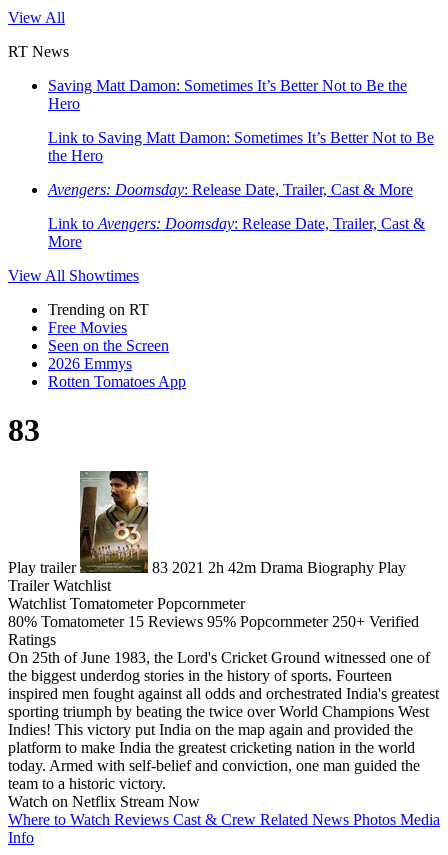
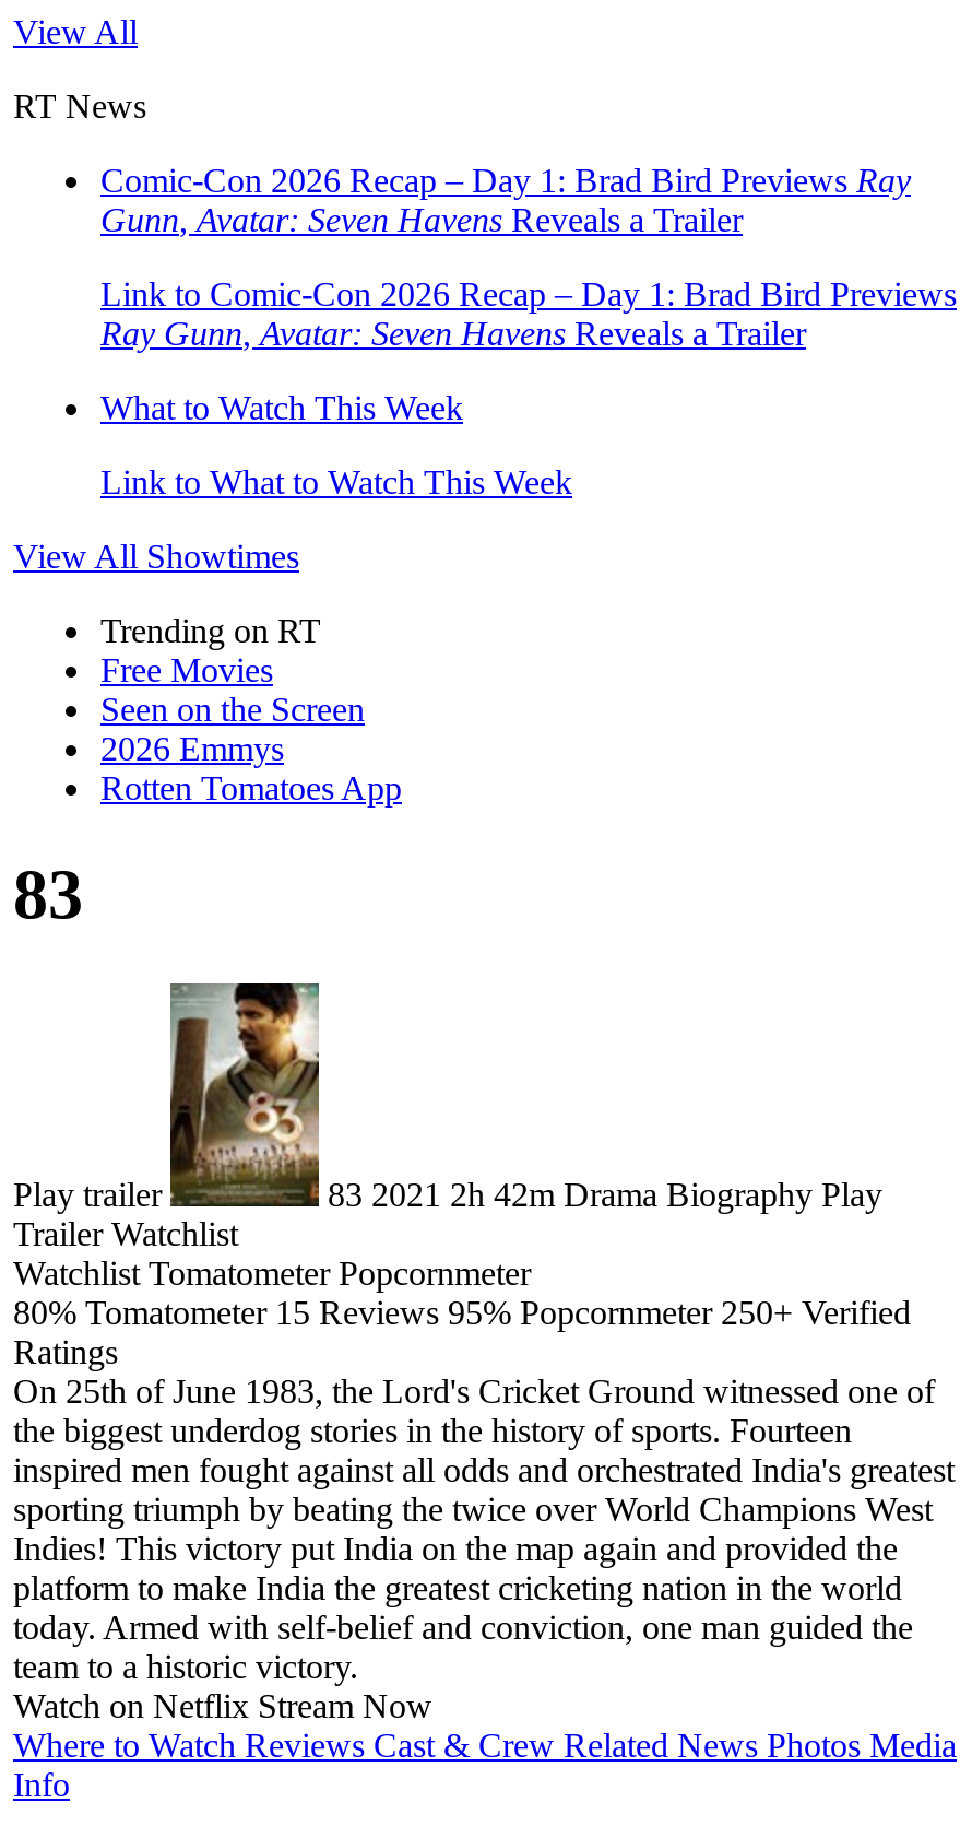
- Saving Matt Damon: Sometimes It’s Better Not to Be the
- Hero
+ Comic-Con 2026 Recap – Day 1: Brad Bird Previews Ray
+ Gunn, Avatar: Seven Havens Reveals a Trailer

- Link to Saving Matt Damon: Sometimes It’s Better Not to Be
- the Hero
+ Link to Comic-Con 2026 Recap – Day 1: Brad Bird Previews
+ Ray Gunn, Avatar: Seven Havens Reveals a Trailer

- Avengers: Doomsday: Release Date, Trailer, Cast & More
+ What to Watch This Week

- Link to Avengers: Doomsday: Release Date, Trailer, Cast &
- More
+ Link to What to Watch This Week
